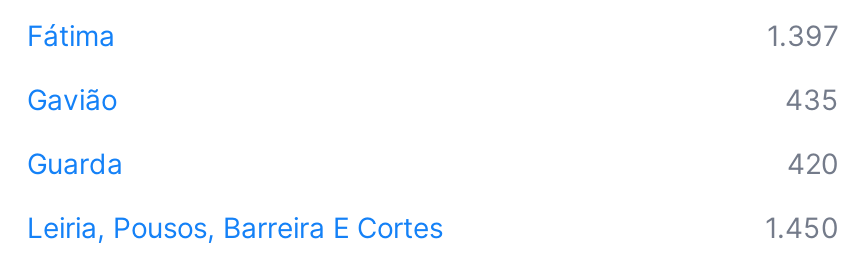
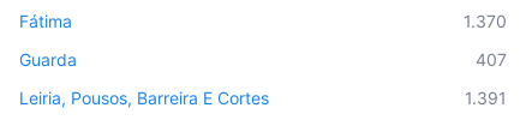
- 1.397
- Gavião
- 435
+ 1.370

- 420
+ 407

- 1.450
+ 1.391
